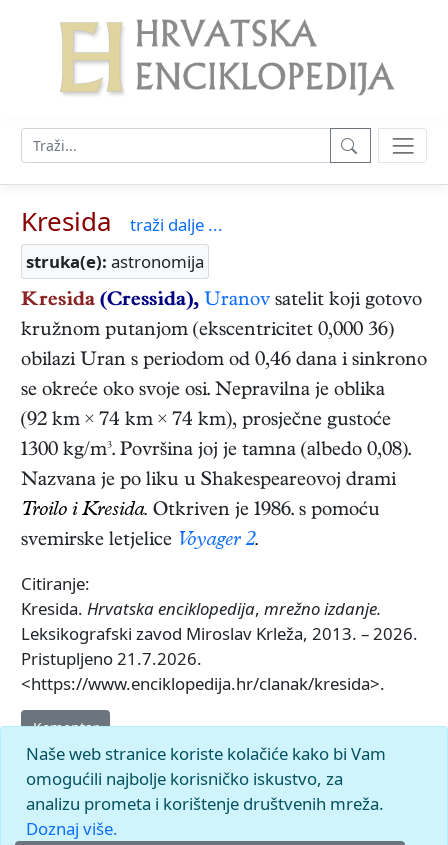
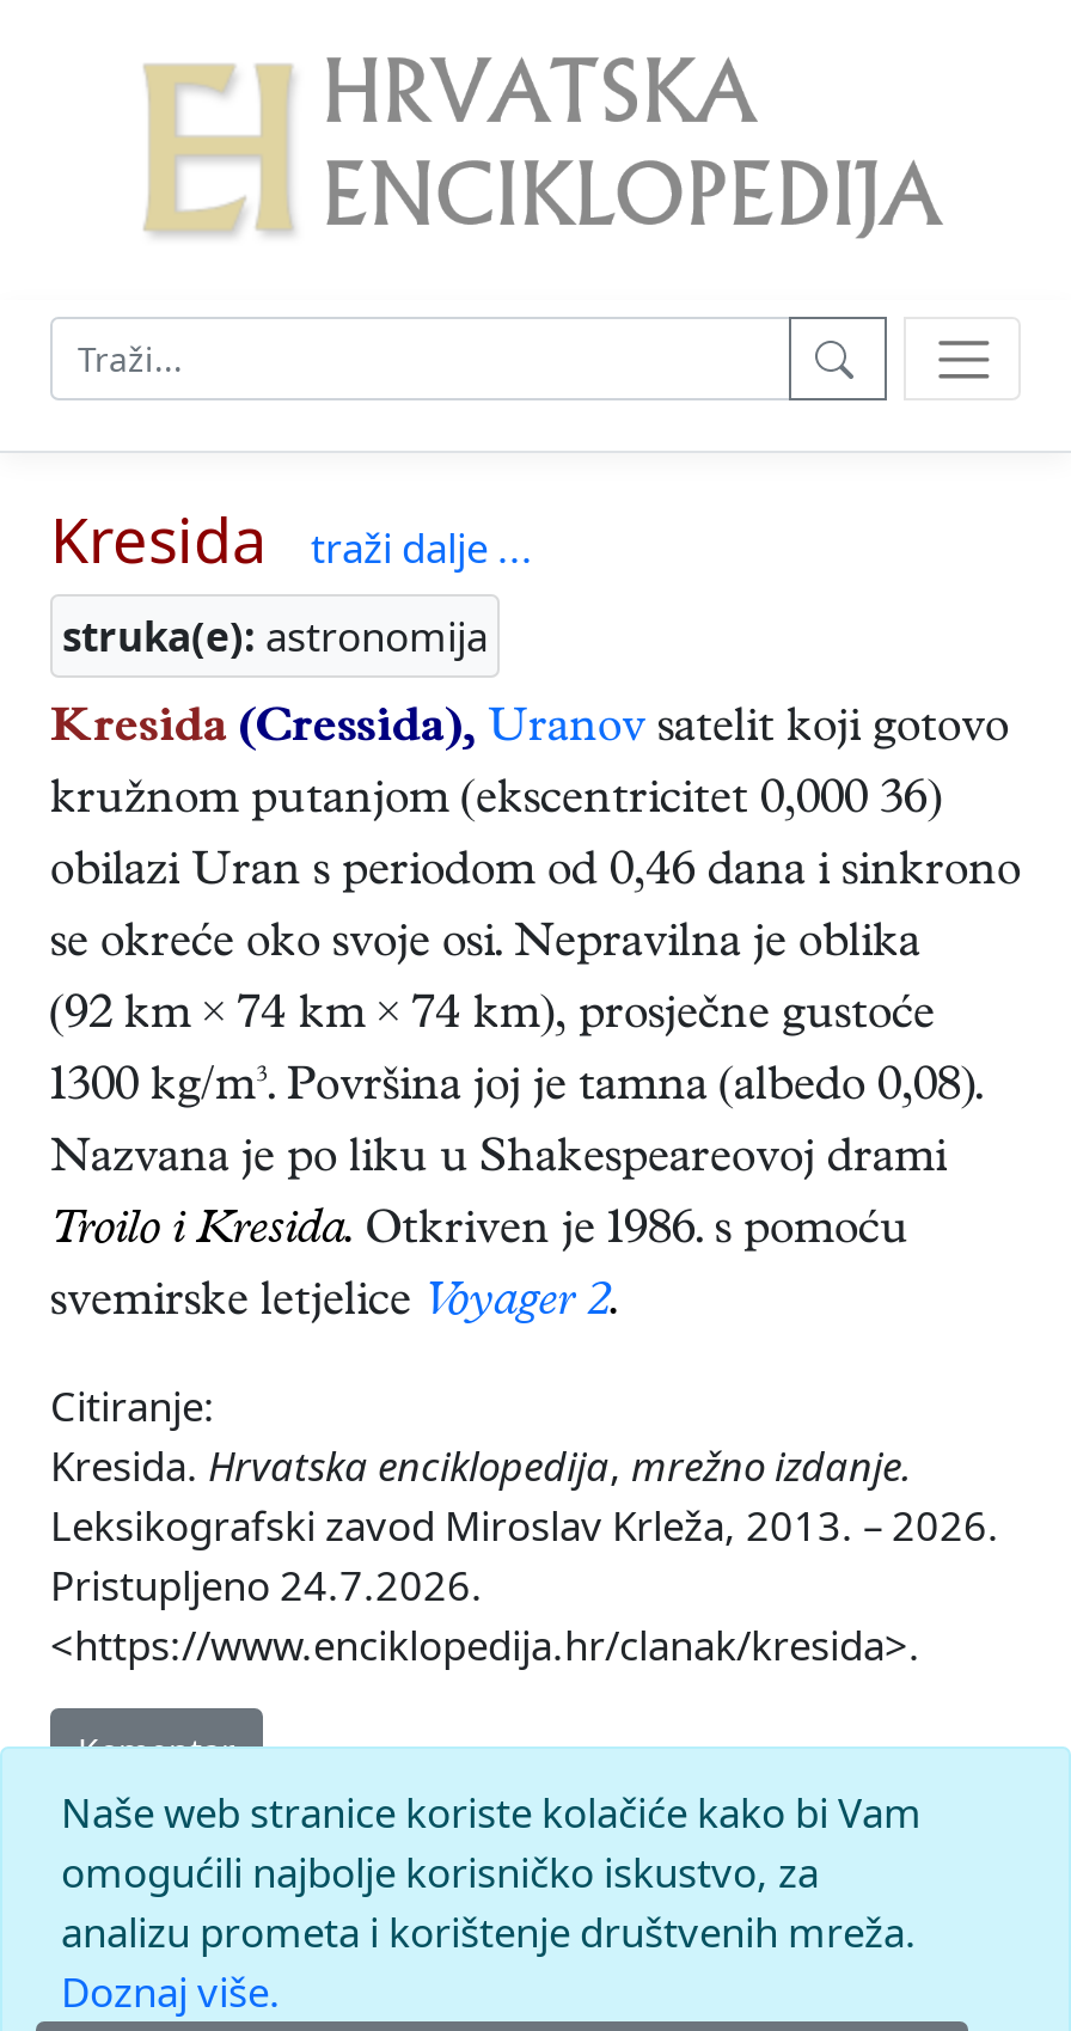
- Pristupljeno 21.7.2026.
+ Pristupljeno 24.7.2026.
